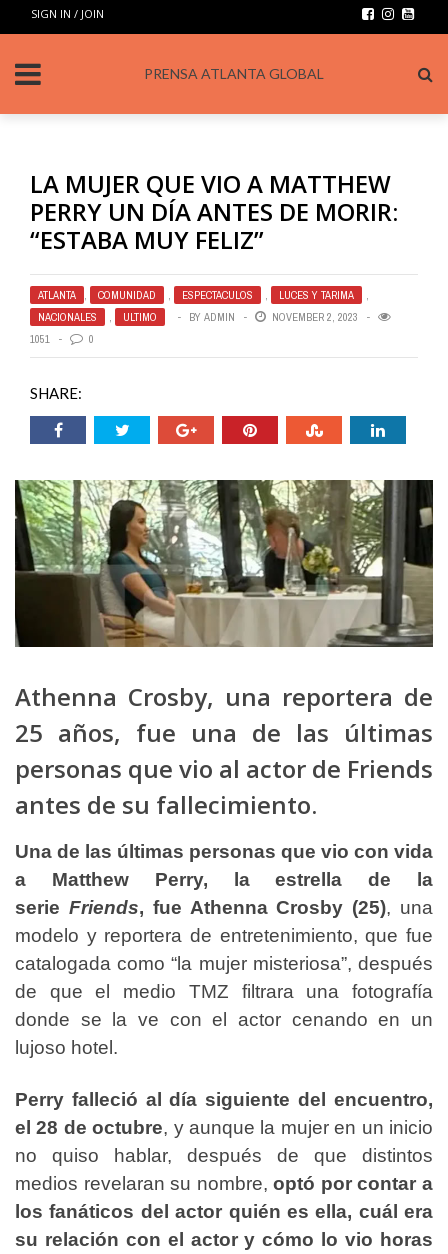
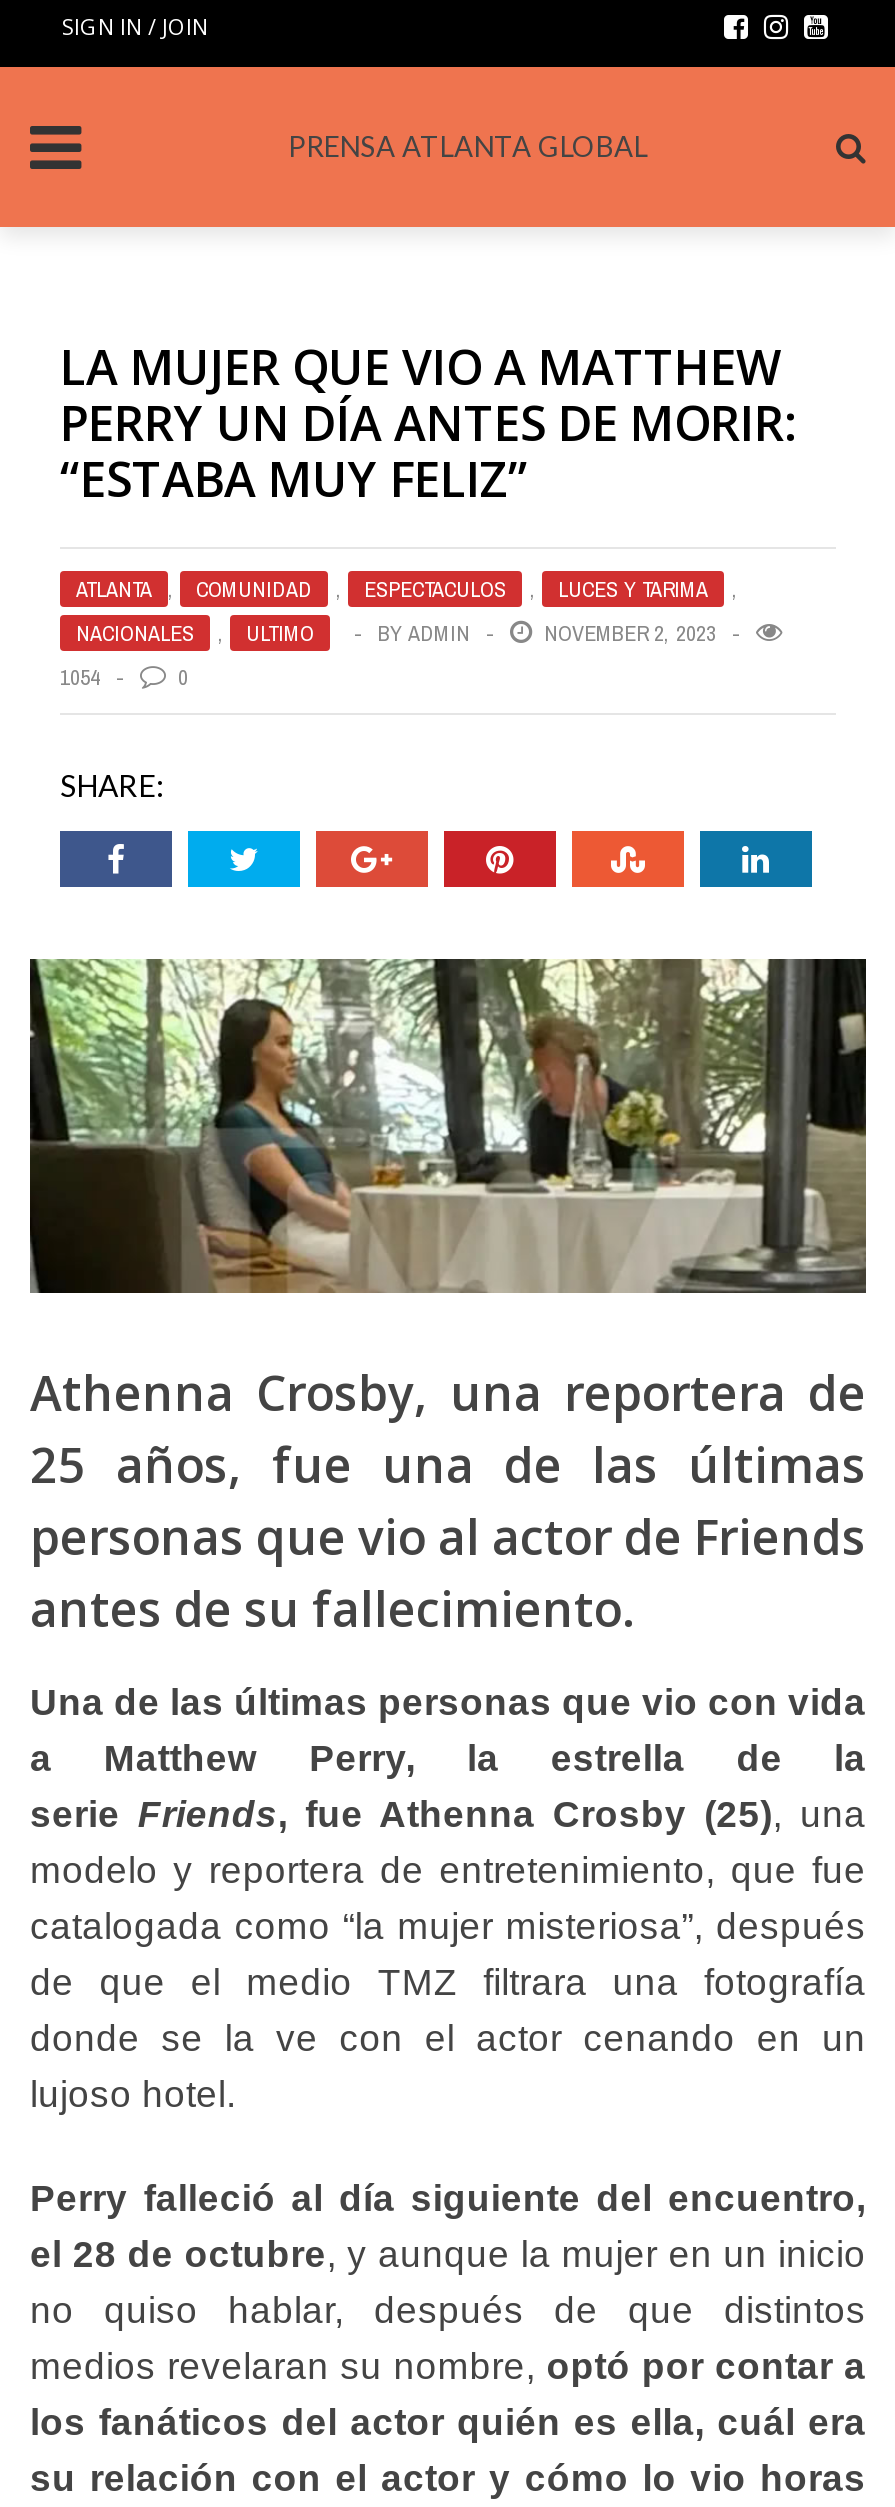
- 1051
+ 1054
